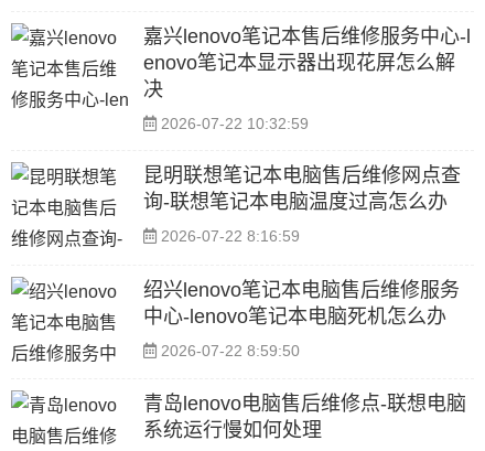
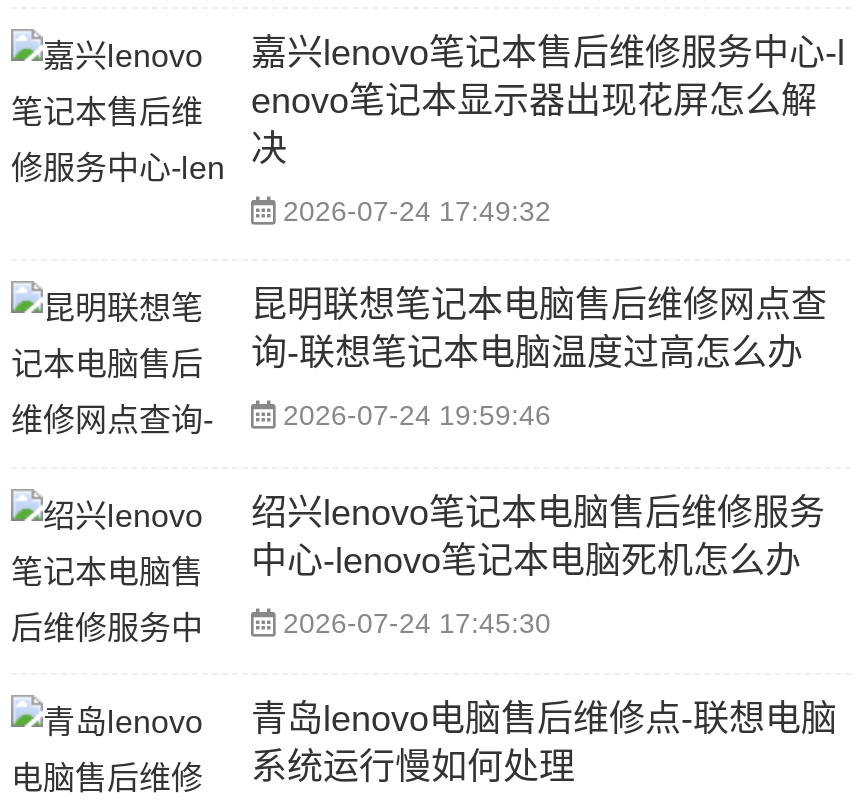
- 2026-07-22 10:32:59
+ 2026-07-24 17:49:32

- 2026-07-22 8:16:59
+ 2026-07-24 19:59:46

- 2026-07-22 8:59:50
+ 2026-07-24 17:45:30
